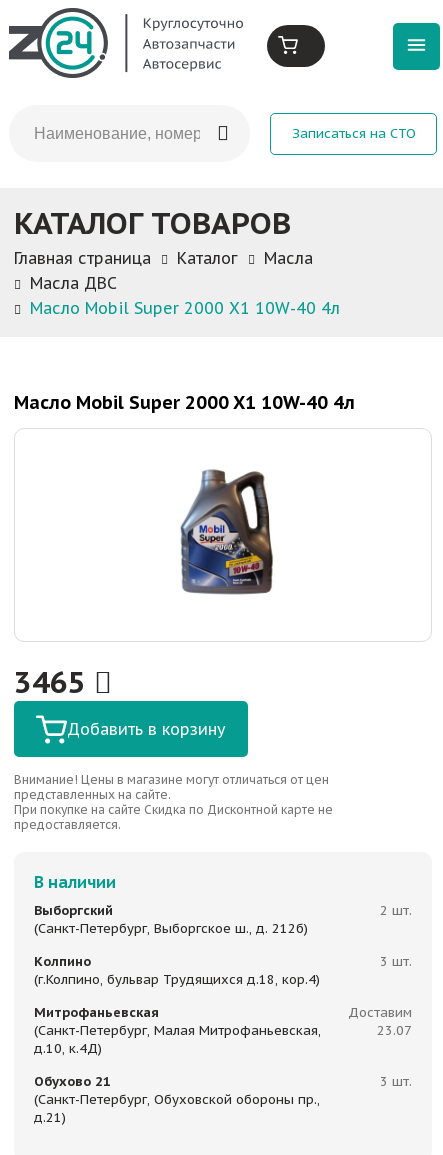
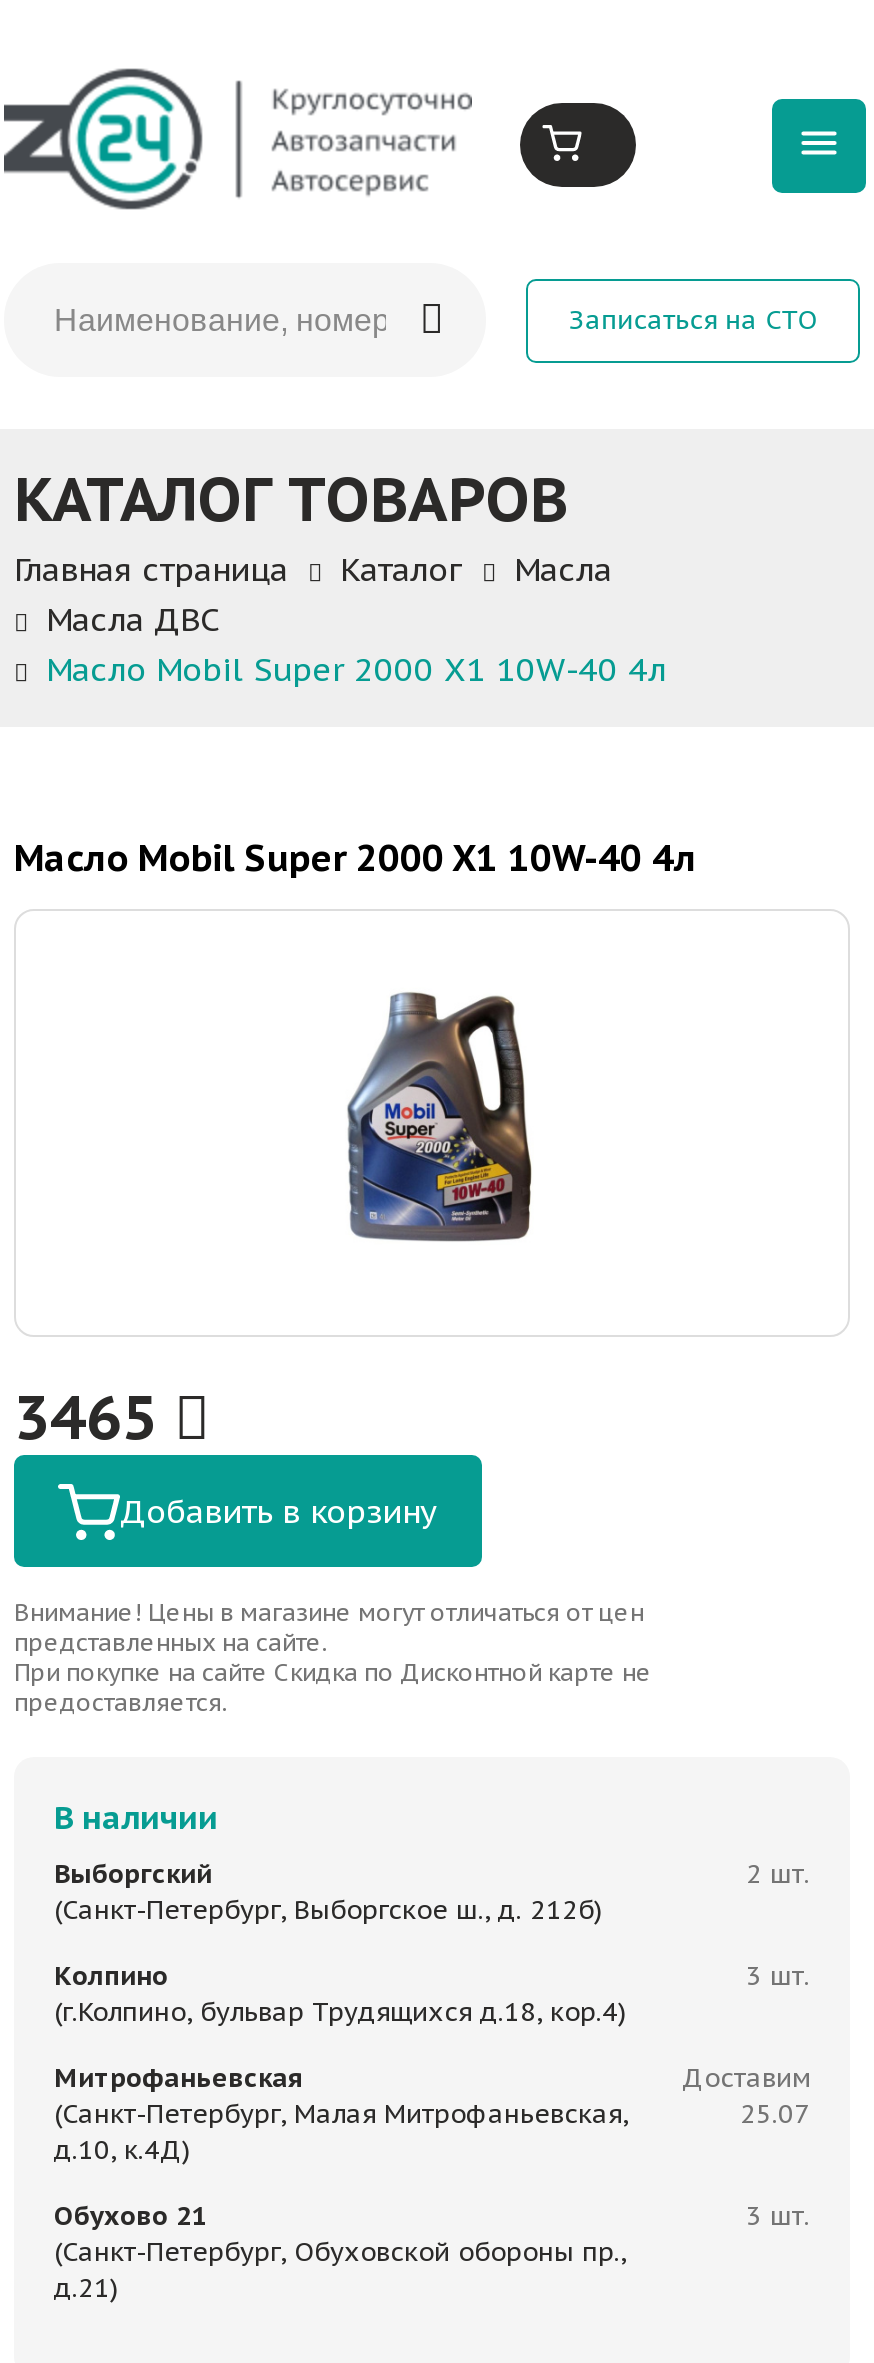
- 23.07
+ 25.07
